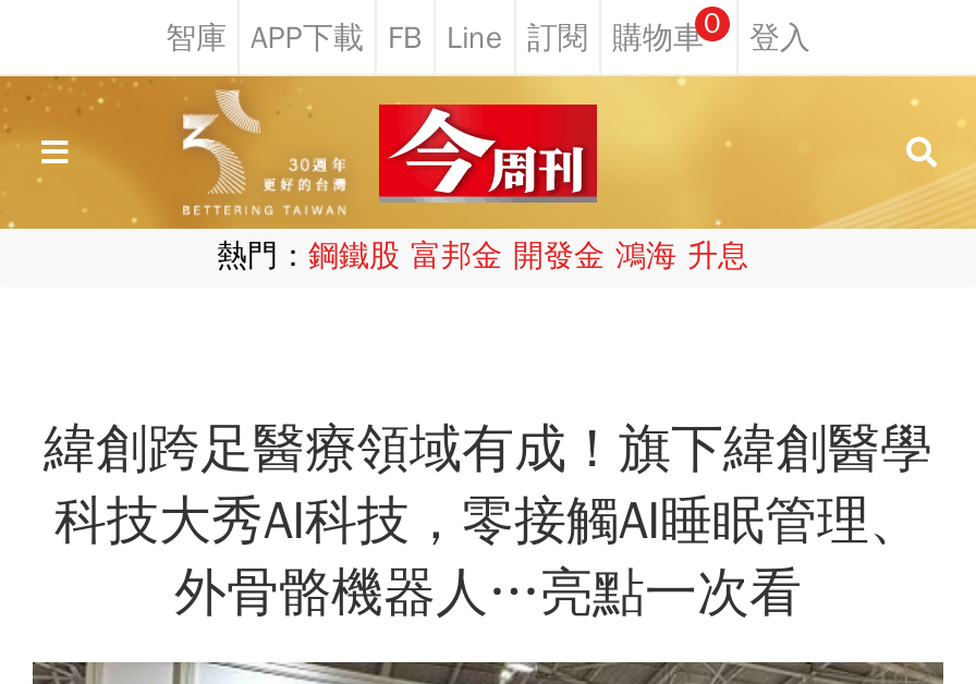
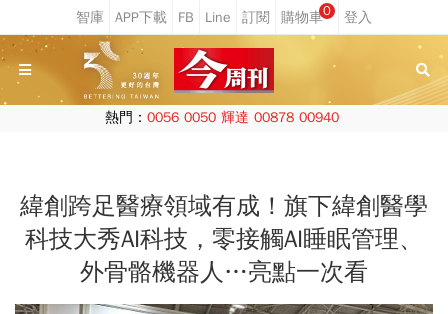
- 熱門：鋼鐵股 富邦金 開發金 鴻海 升息
+ 熱門：0056 0050 輝達 00878 00940
